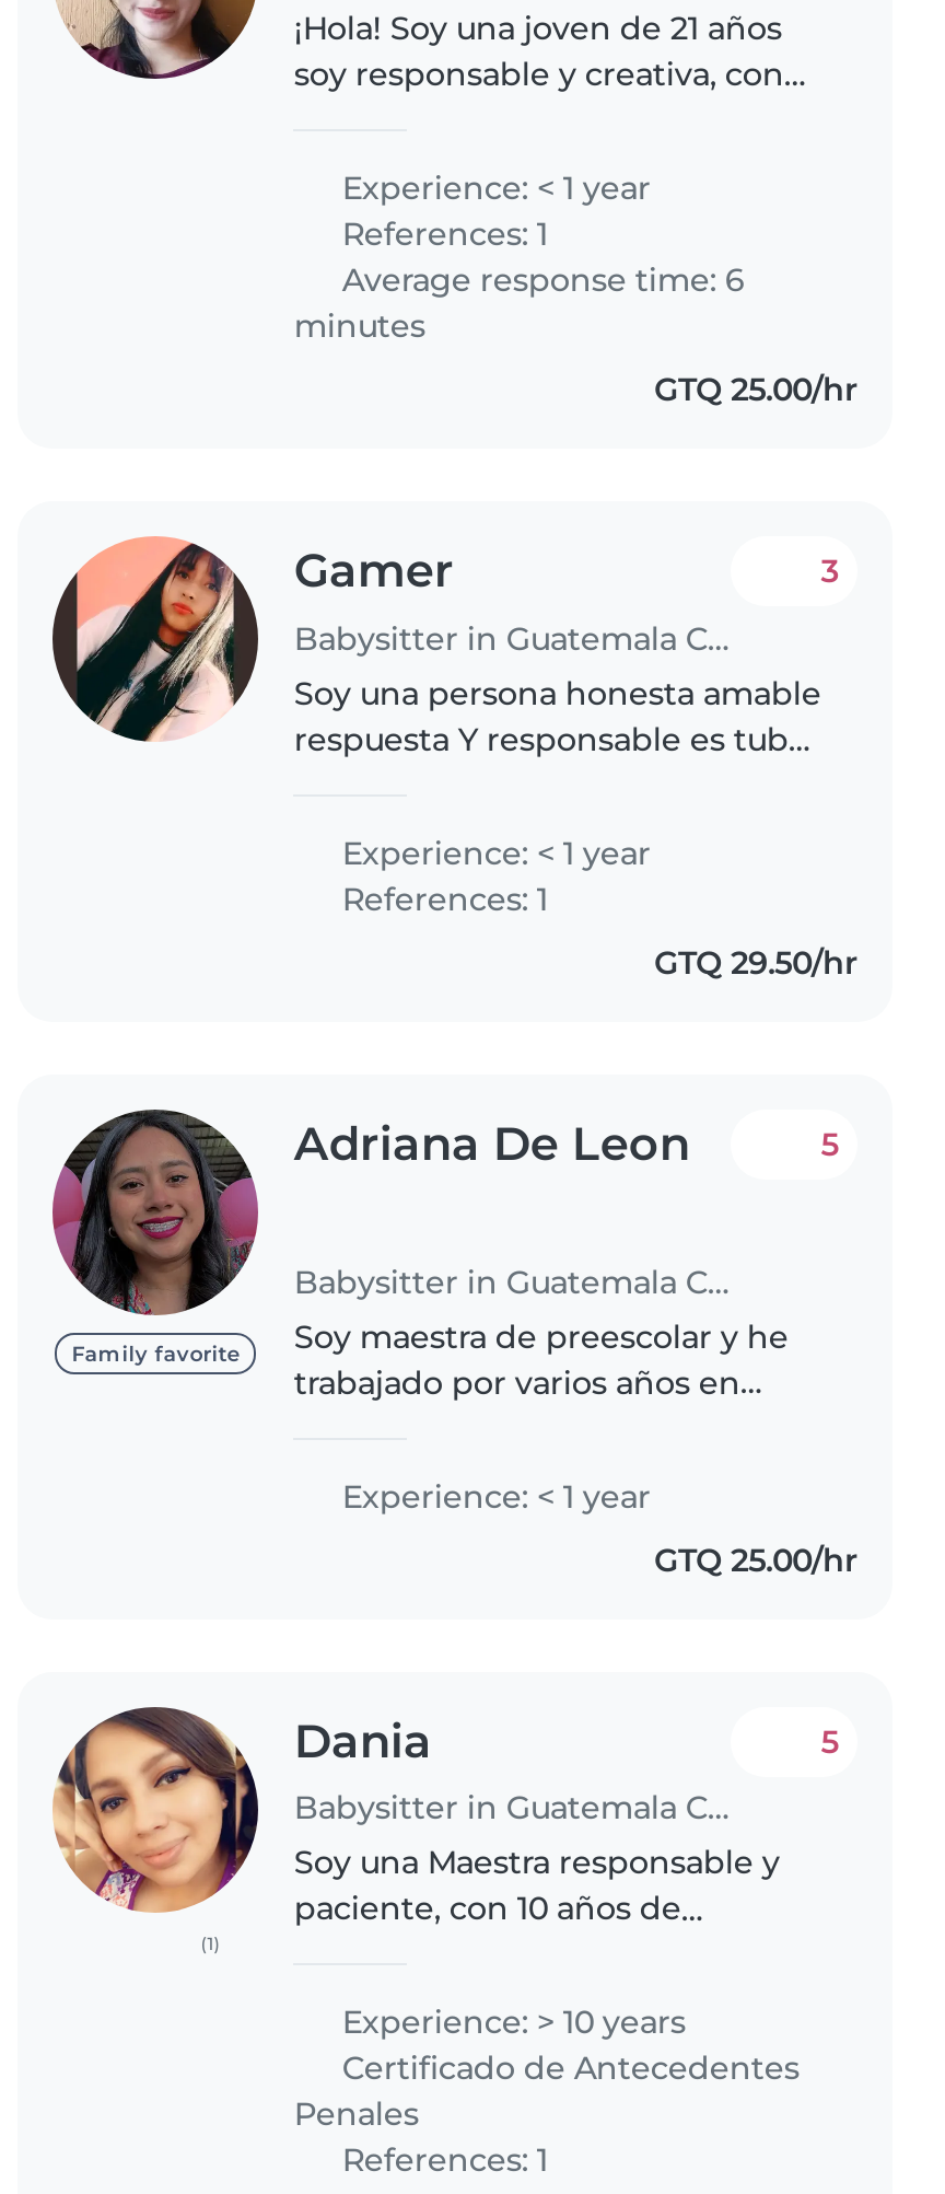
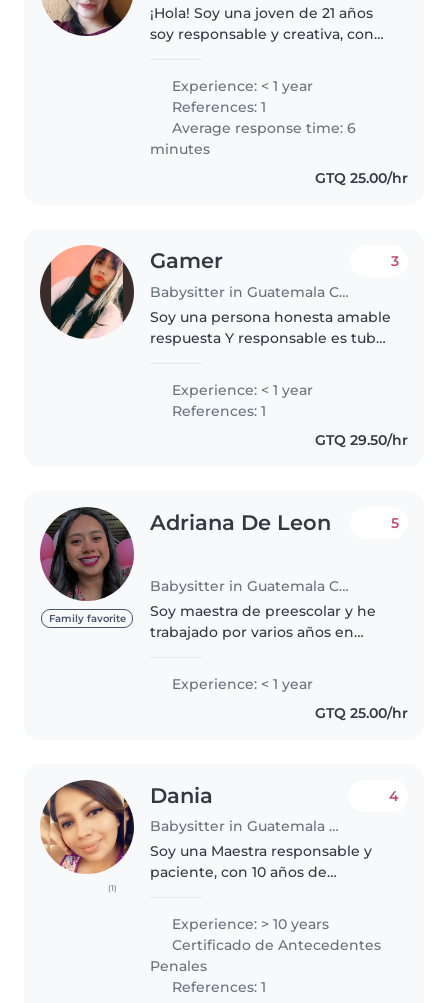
- 5
+ 4
